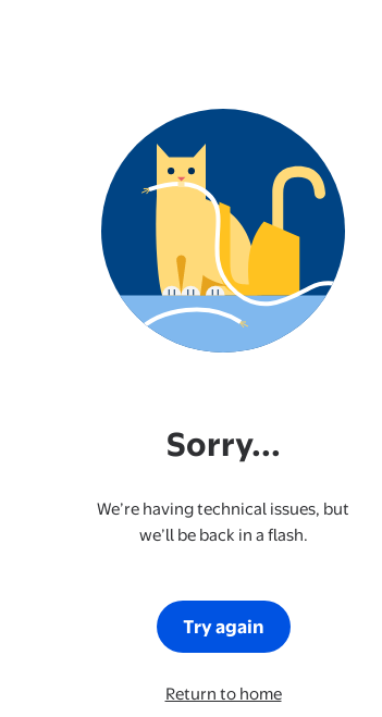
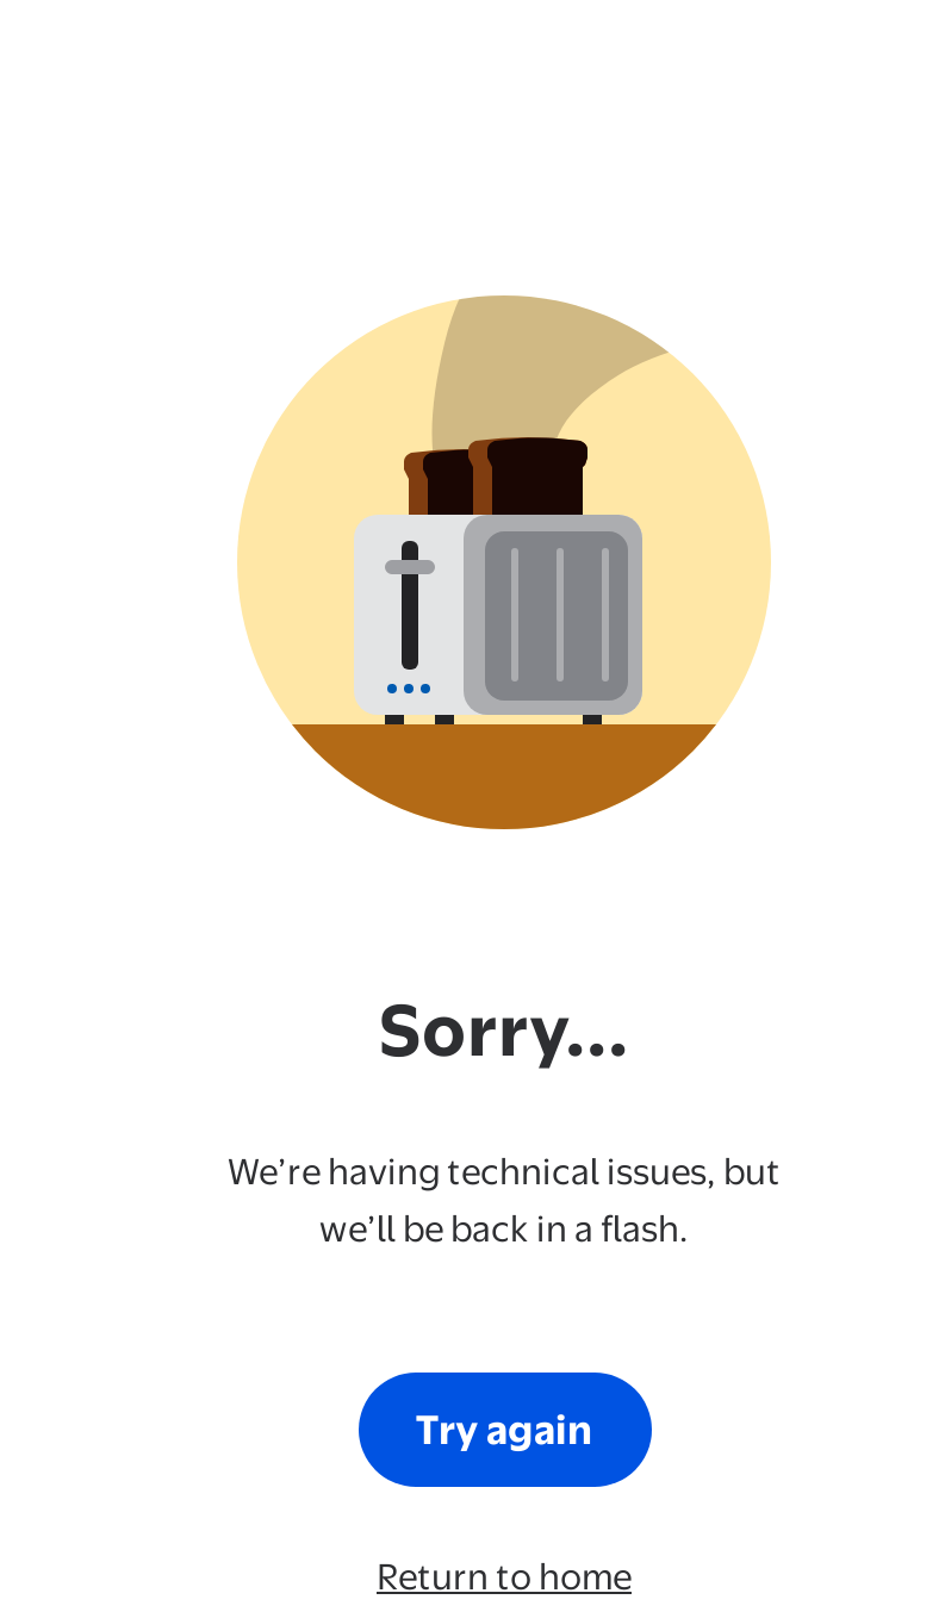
- [image]
+ [image]
